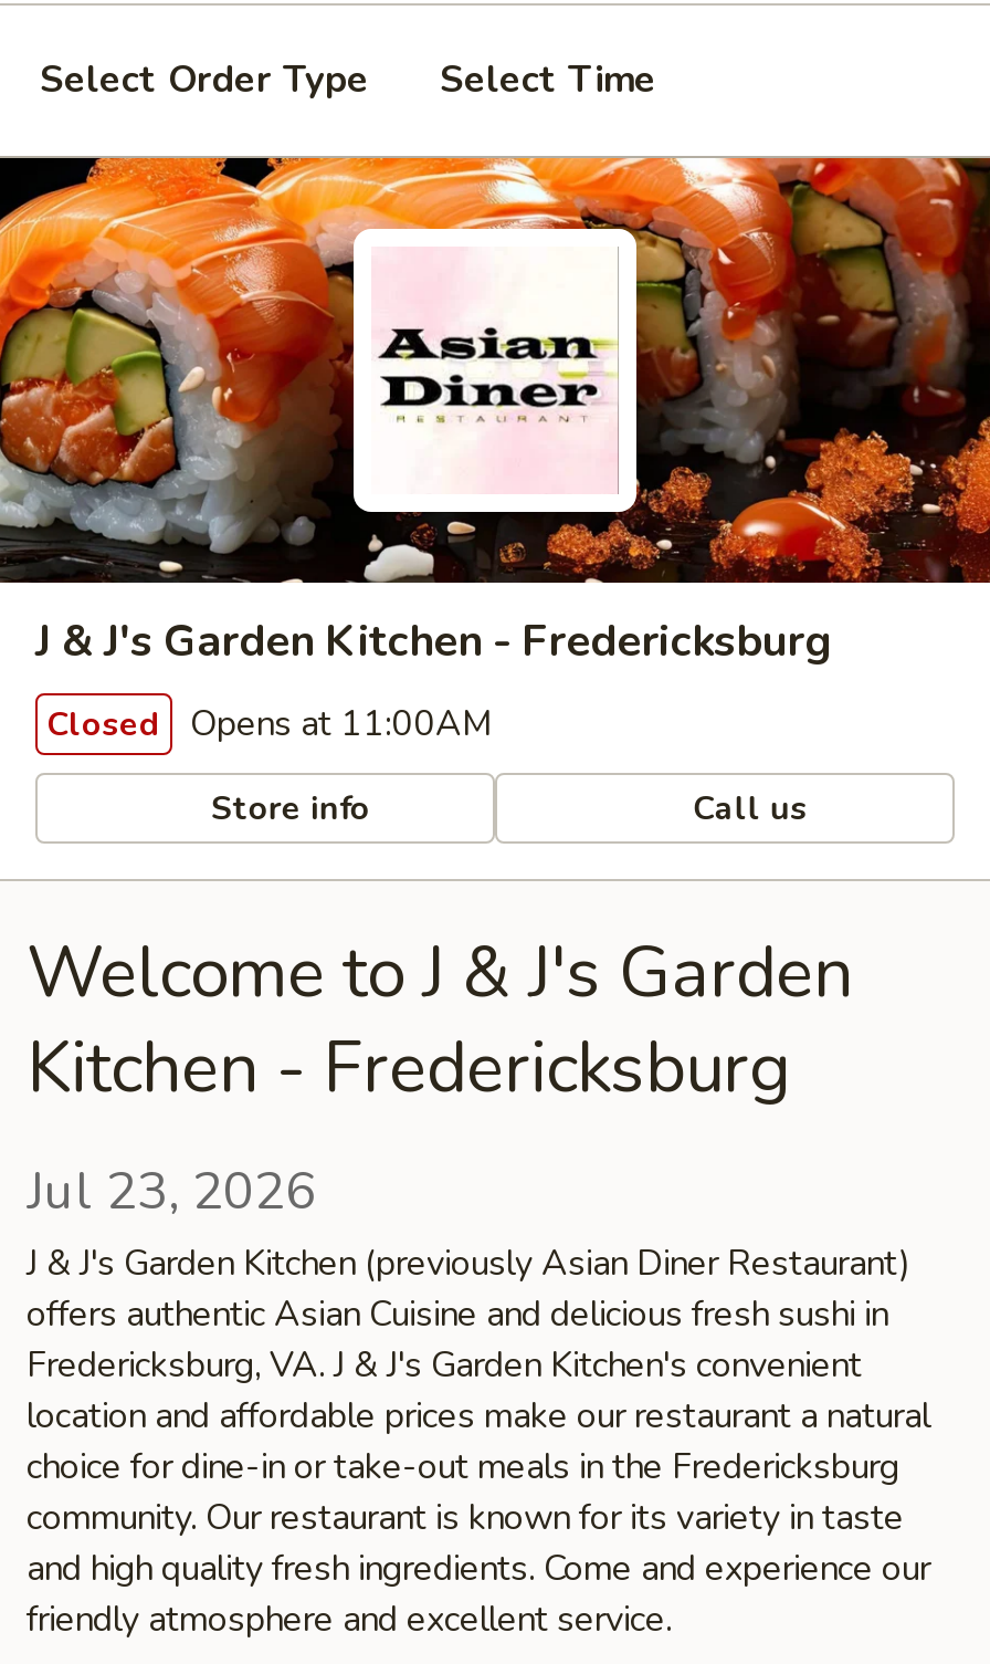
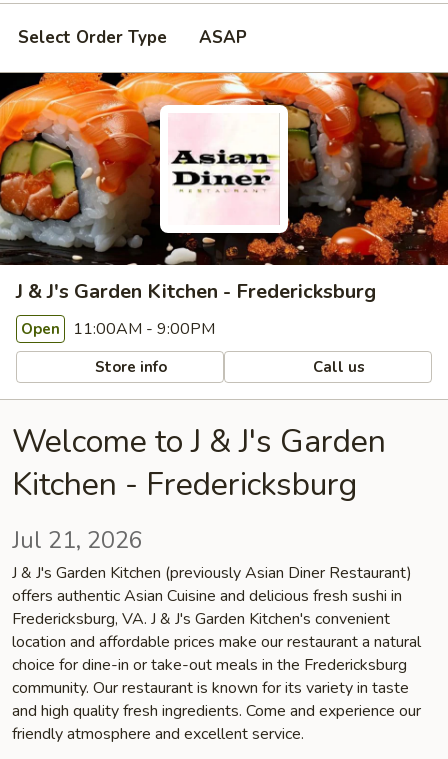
- Select Time
+ ASAP

- Closed Opens at 11:00AM
+ Open 11:00AM - 9:00PM

- Jul 23, 2026
+ Jul 21, 2026
